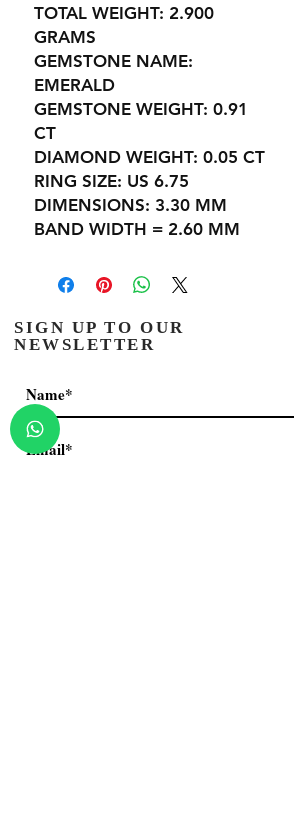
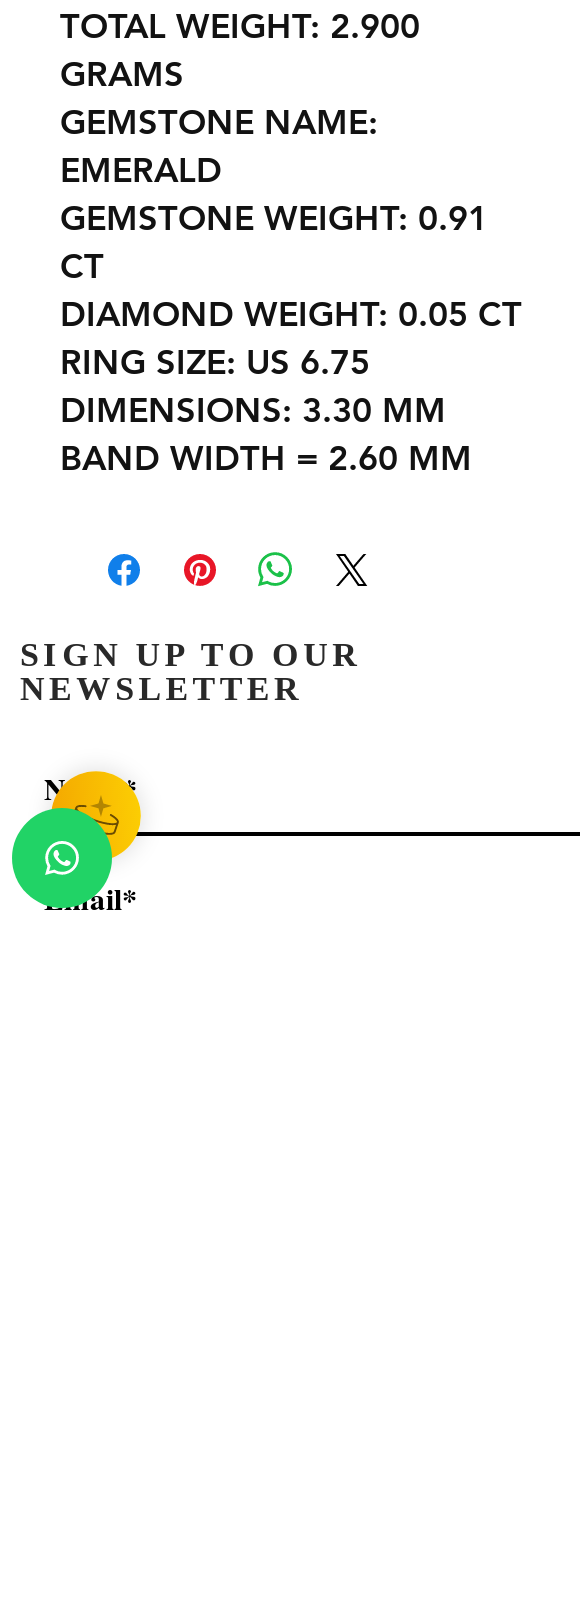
- [image]
+ [image]
